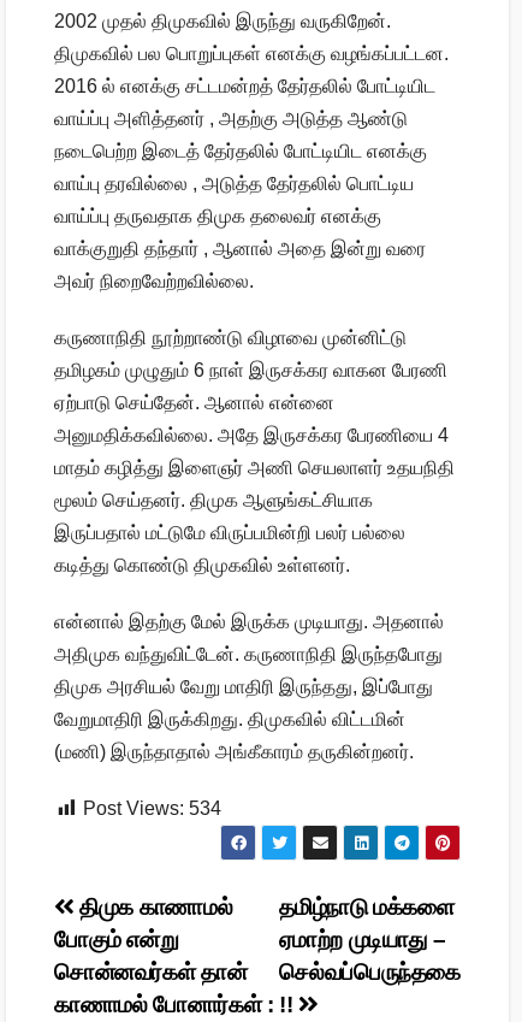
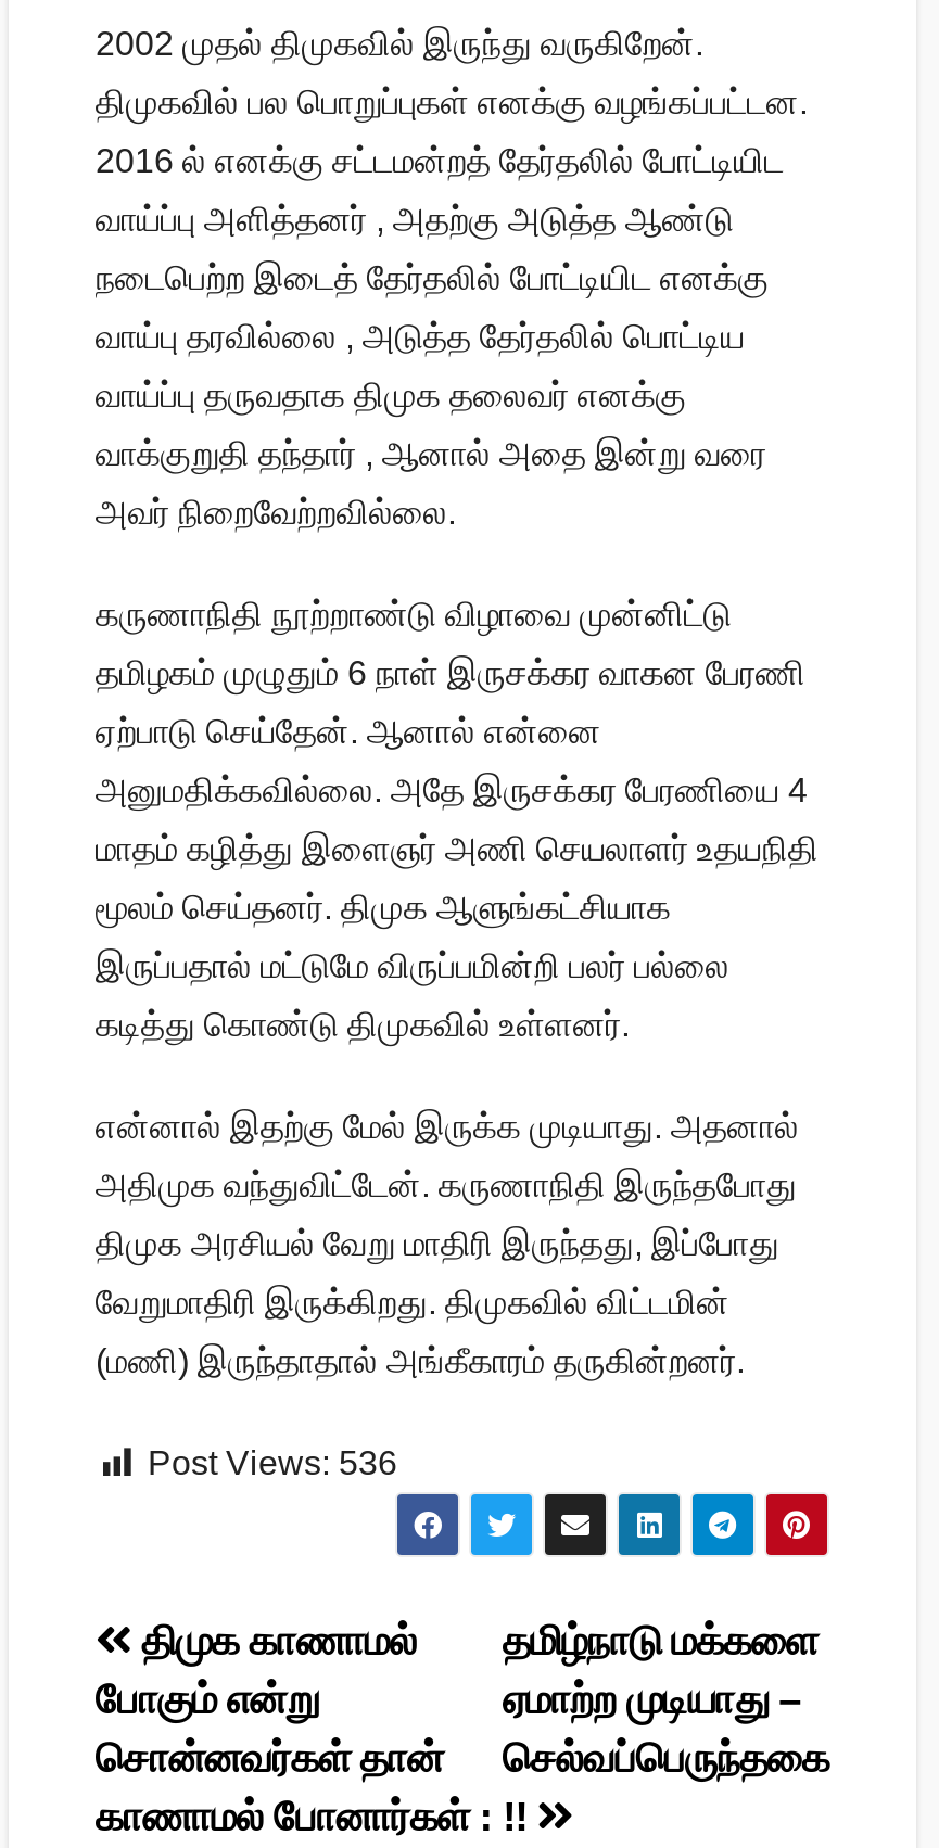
- Post Views: 534
+ Post Views: 536
